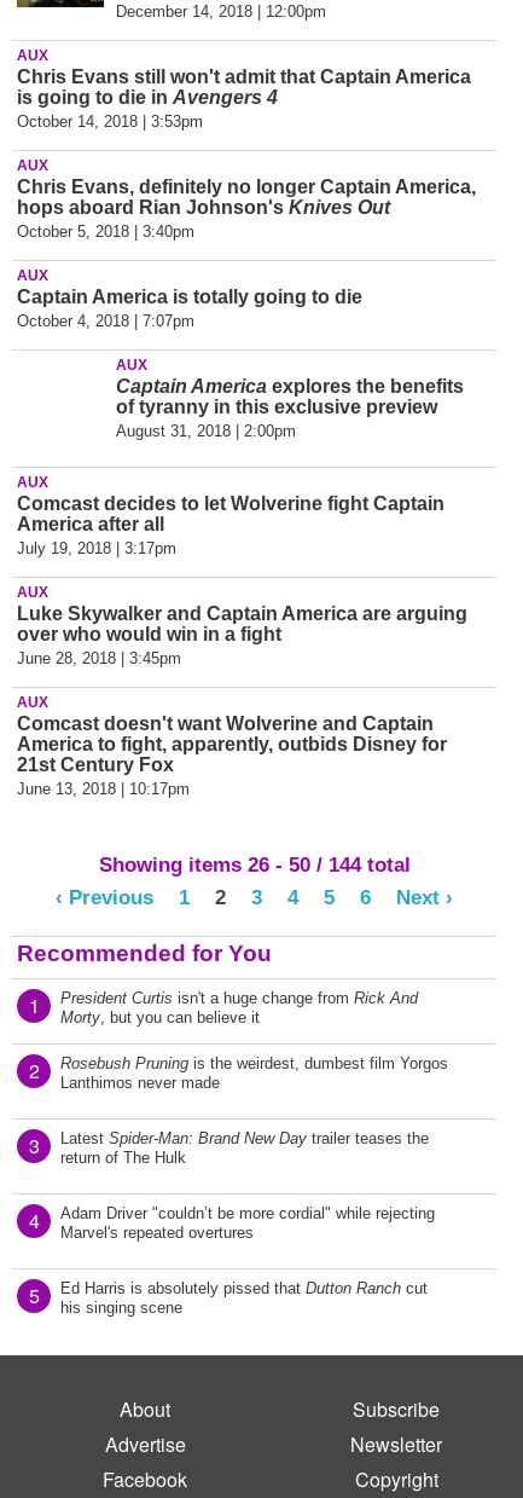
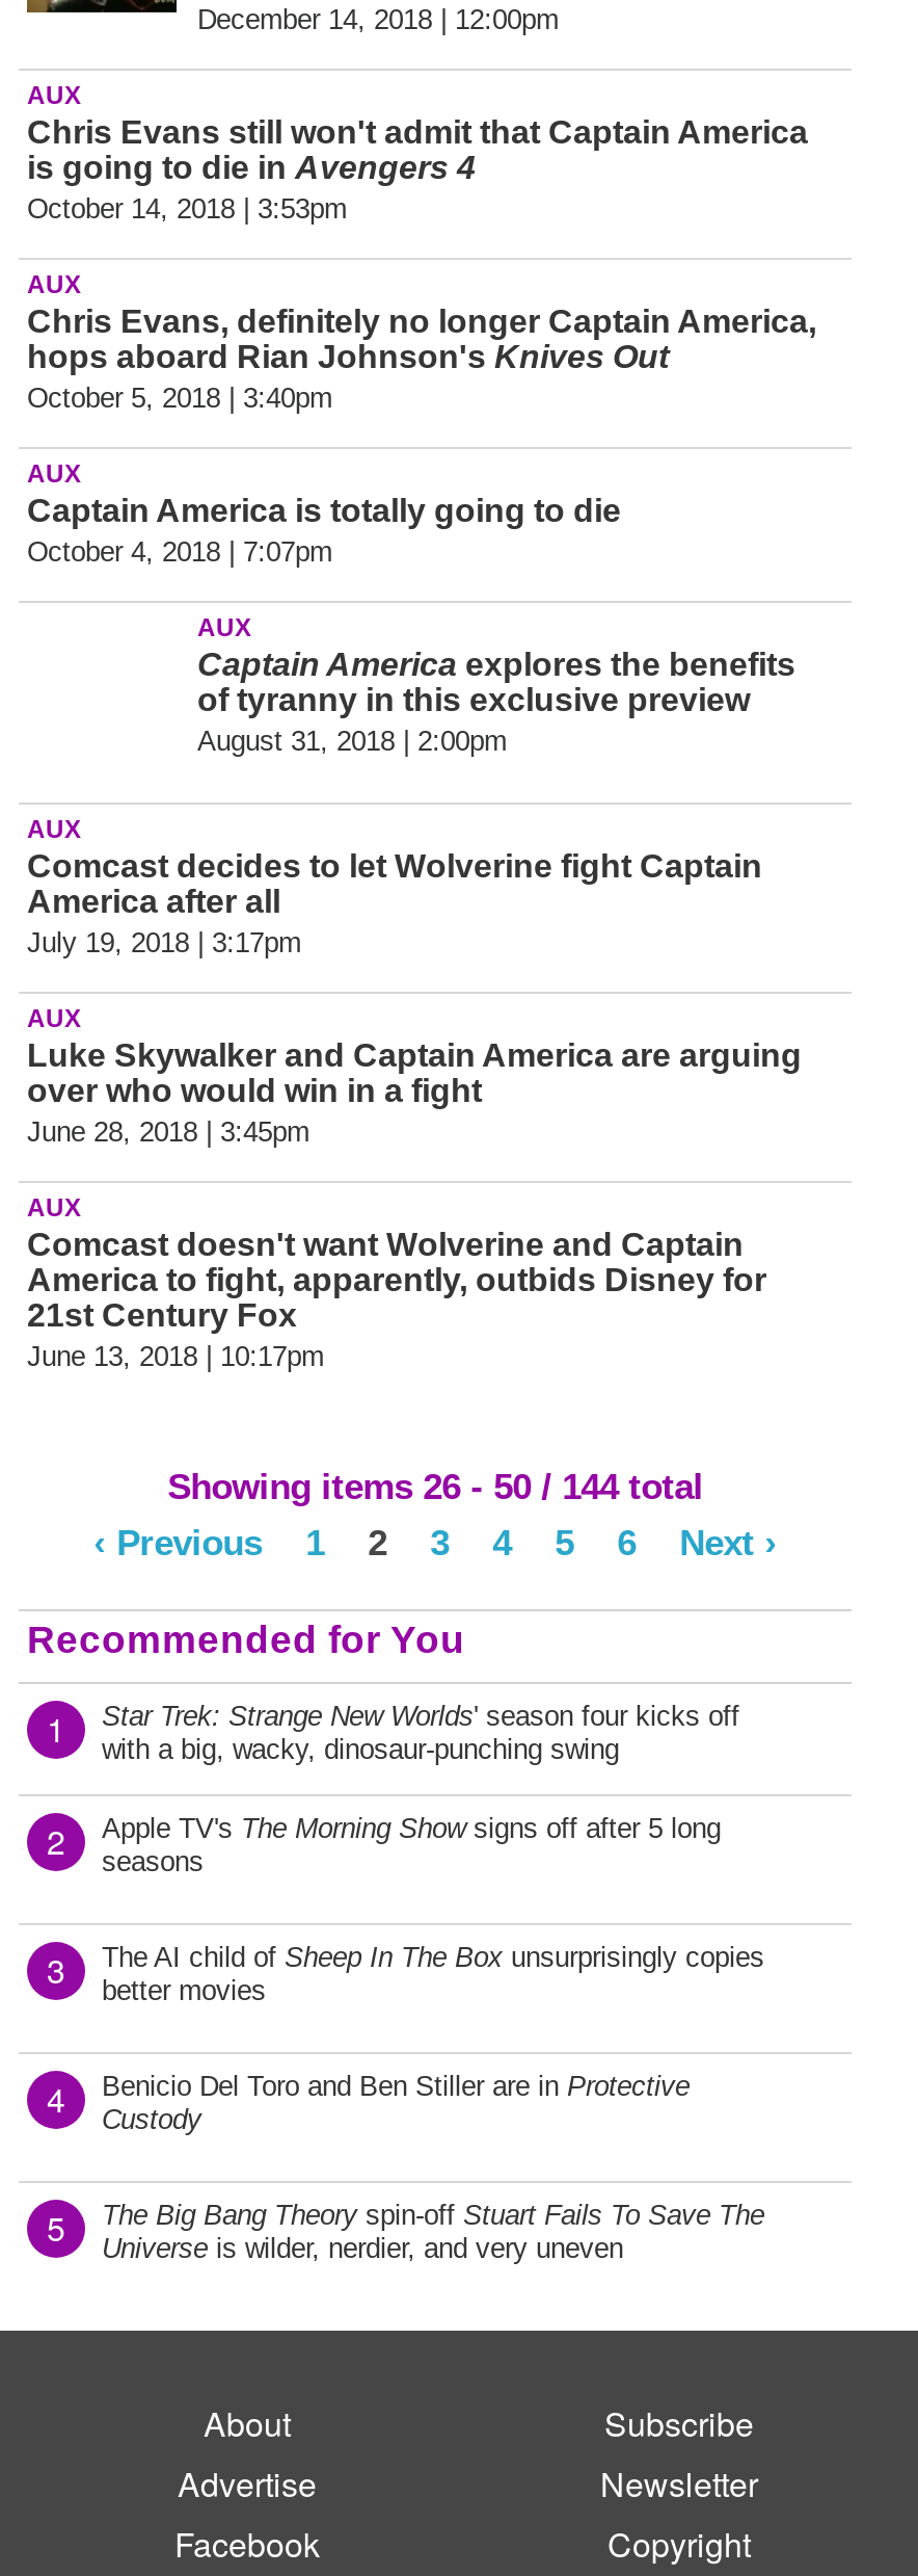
- President Curtis isn't a huge change from Rick And
- Morty, but you can believe it
+ Star Trek: Strange New Worlds ' season four kicks off
+ with a big, wacky, dinosaur-punching swing

- Rosebush Pruning is the weirdest, dumbest film Yorgos
- Lanthimos never made
+ Apple TV's The Morning Show signs off after 5 long
+ seasons

- Latest Spider-Man: Brand New Day trailer teases the
- return of The Hulk
+ The AI child of Sheep In The Box unsurprisingly copies
+ better movies

- Adam Driver "couldn’t be more cordial" while rejecting
- Marvel's repeated overtures
+ Benicio Del Toro and Ben Stiller are in Protective
+ Custody

- Ed Harris is absolutely pissed that Dutton Ranch cut
- his singing scene
+ The Big Bang Theory spin-off Stuart Fails To Save The
+ Universe is wilder, nerdier, and very uneven
